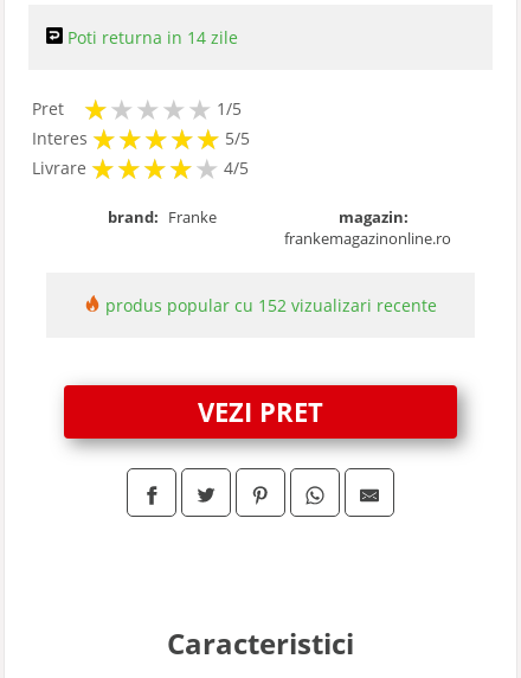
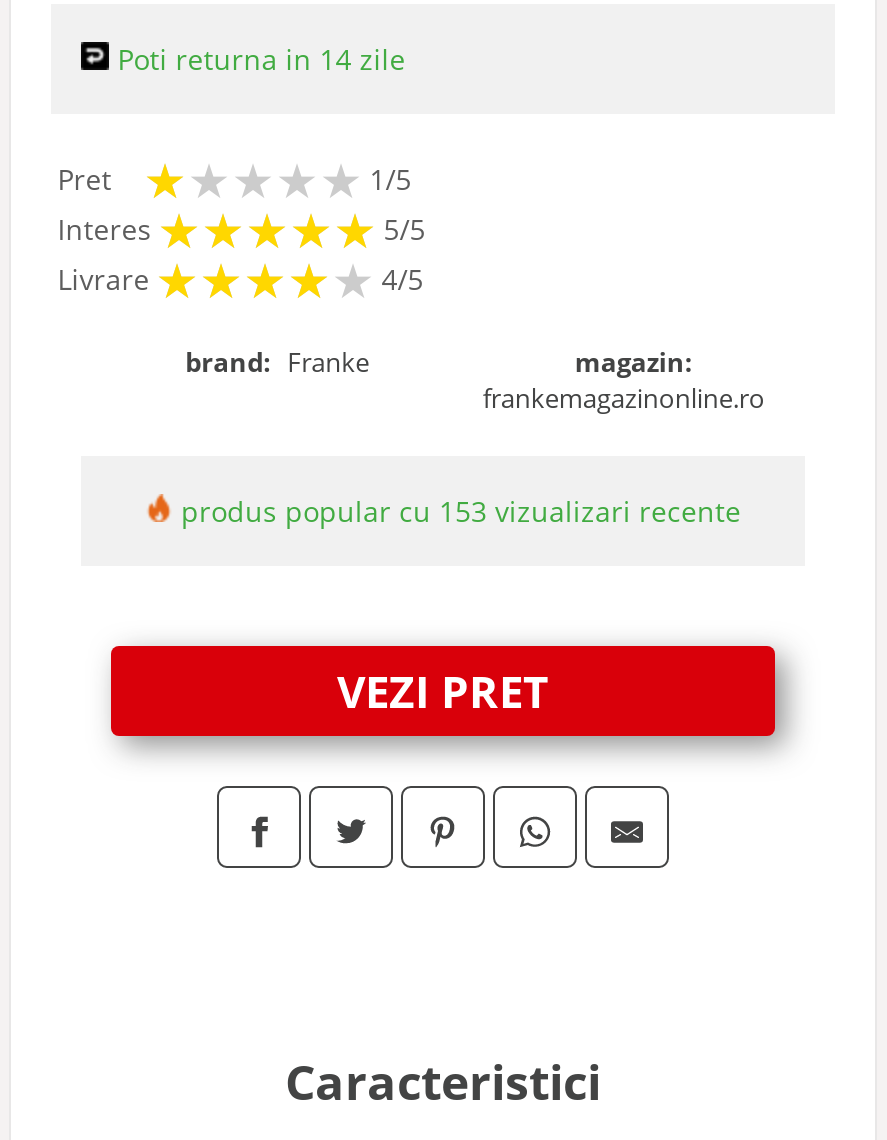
- produs popular cu 152 vizualizari recente
+ produs popular cu 153 vizualizari recente
